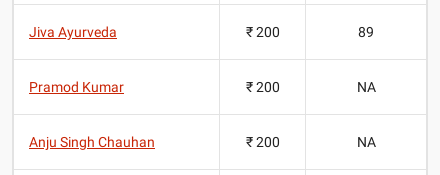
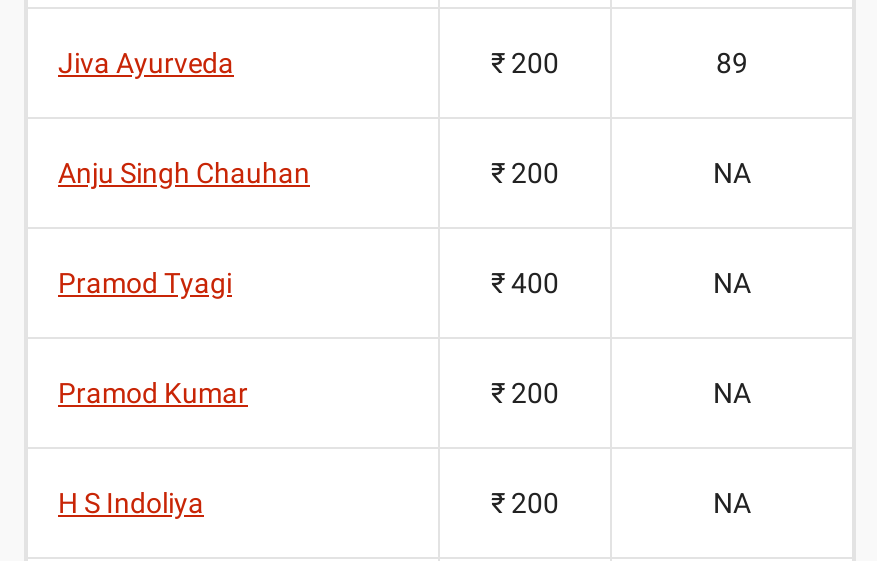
+ ₹ 200
+ NA
+ Pramod Tyagi
+ ₹ 400
+ NA

moved up: Anju Singh Chauhan

+ H S Indoliya
